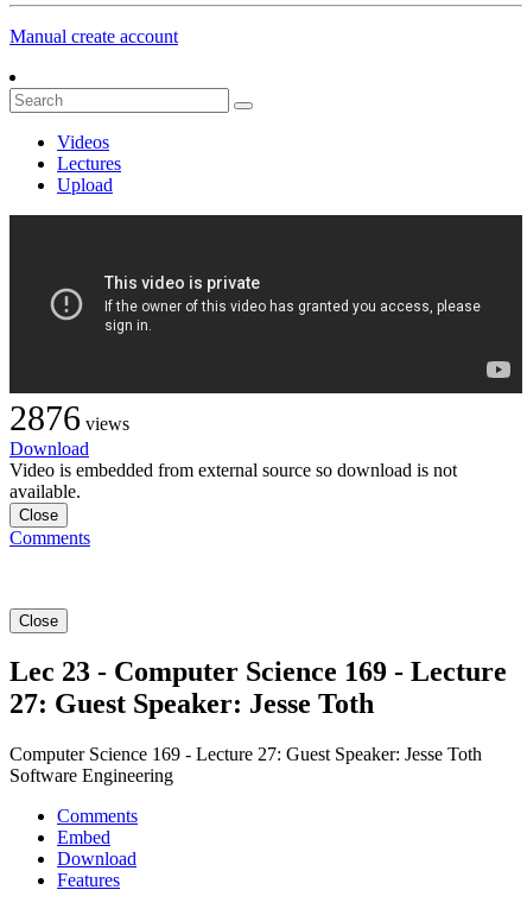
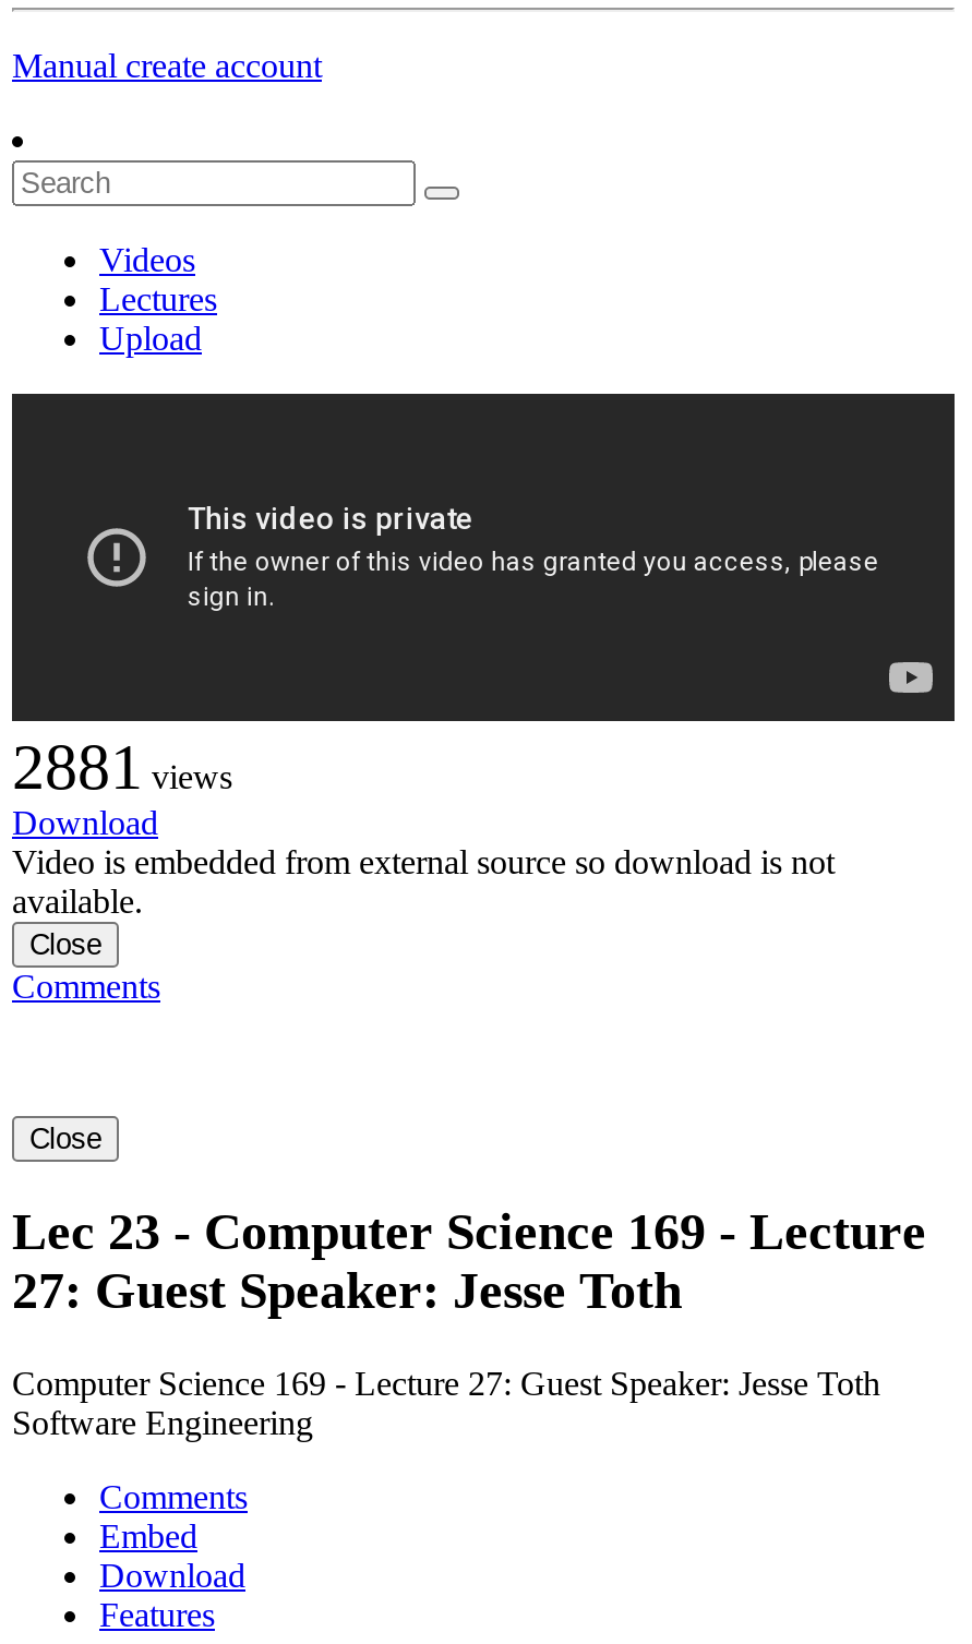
- 2876 views
+ 2881 views
